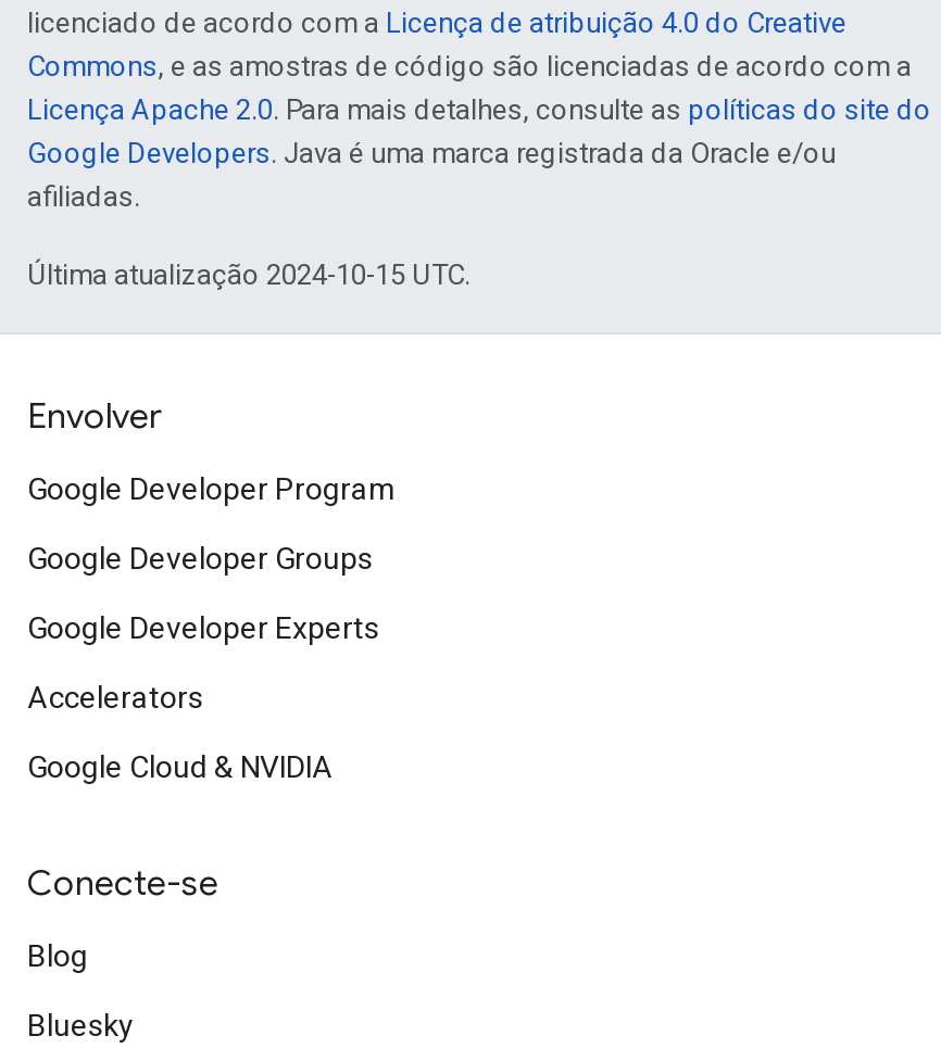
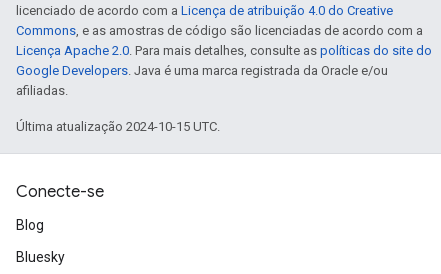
- Envolver
- Google Developer Program
- Google Developer Groups
- Google Developer Experts
- Accelerators
- Google Cloud & NVIDIA
